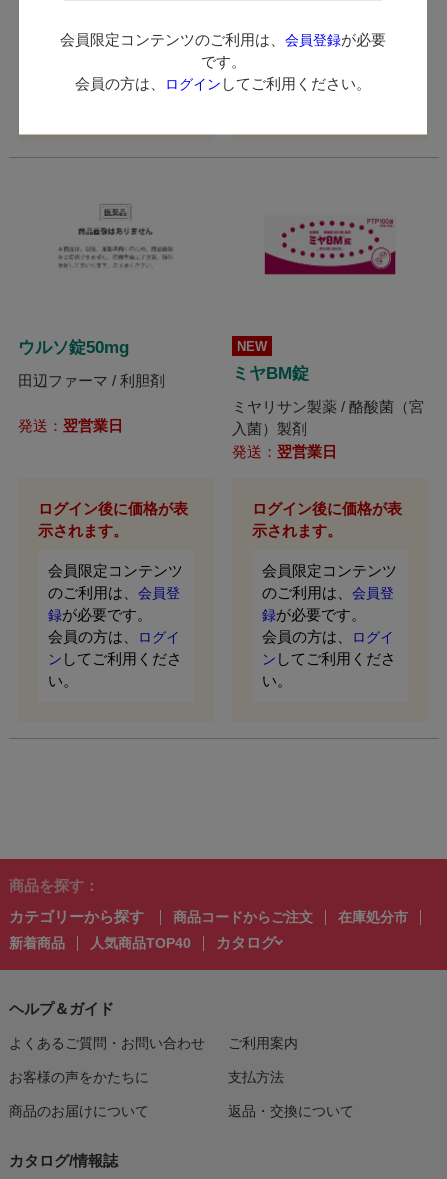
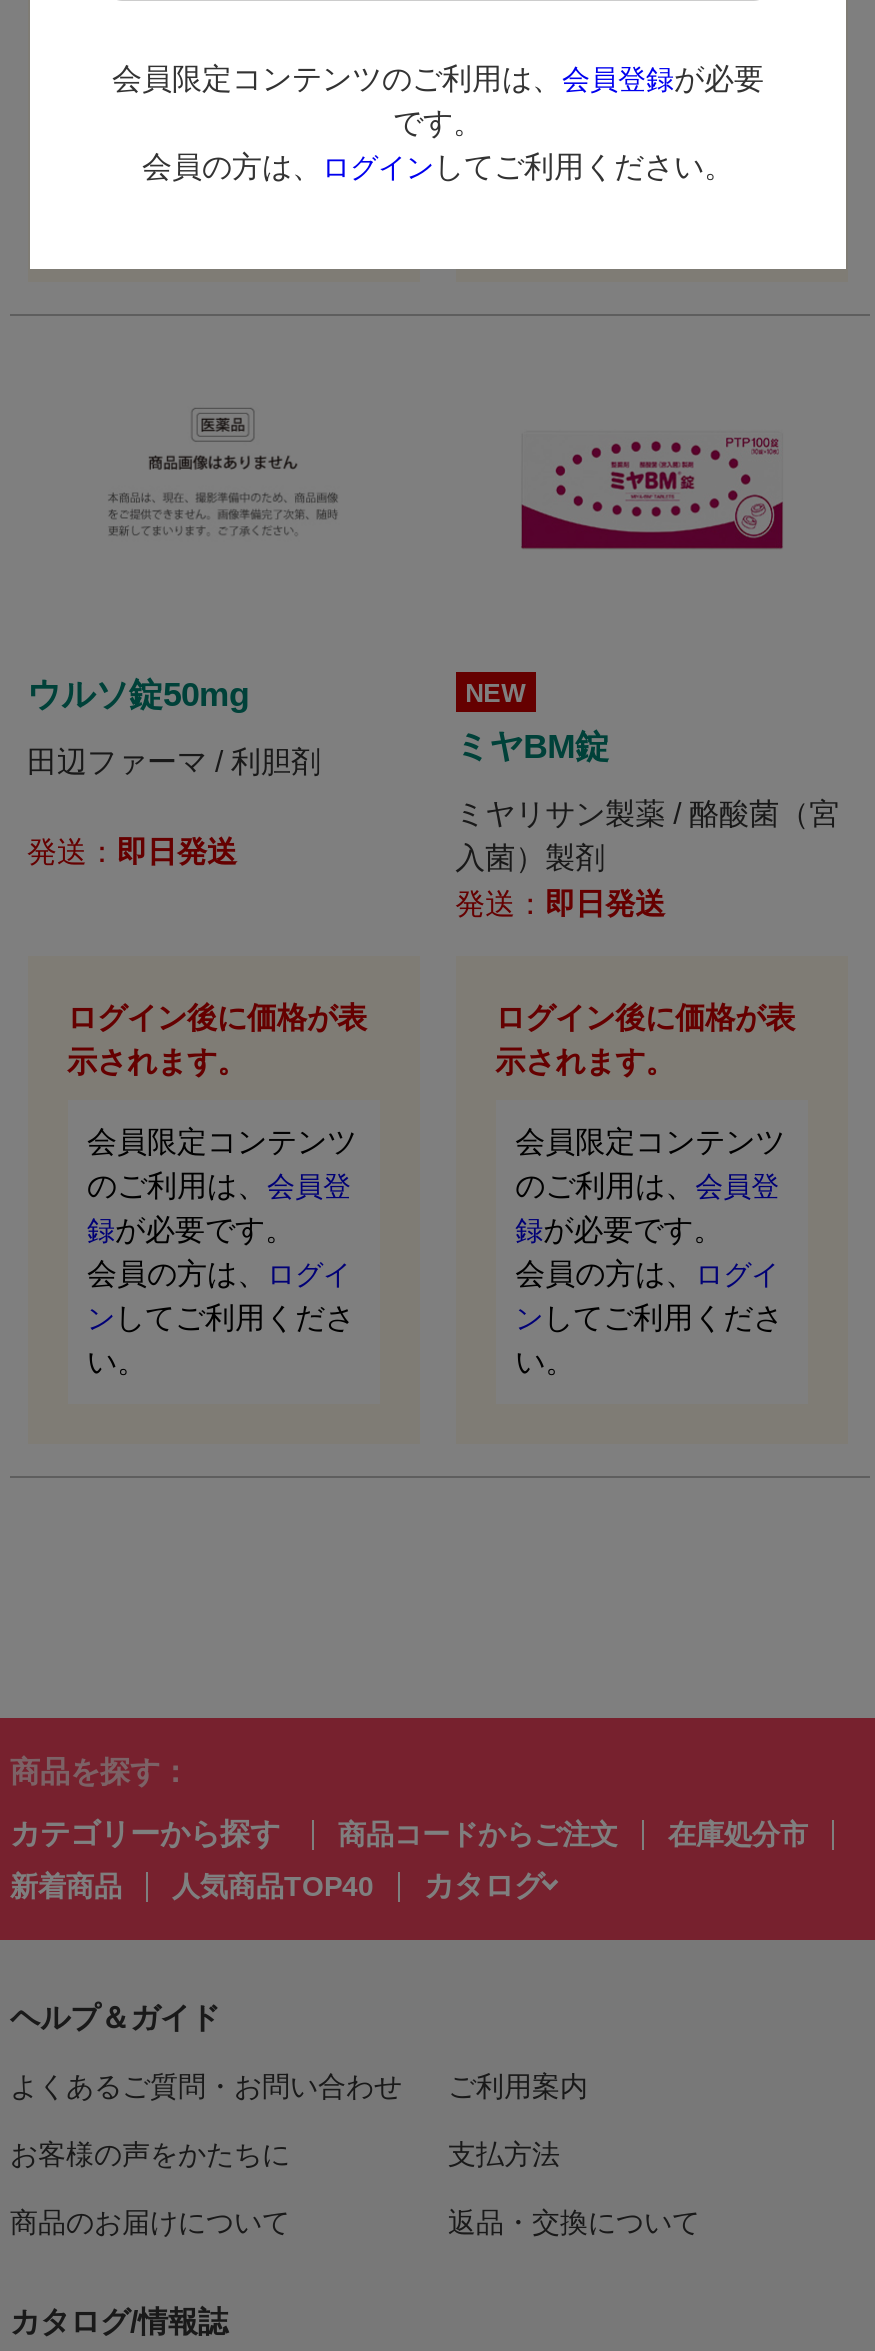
- 発送：翌営業日
+ 発送：即日発送

- 発送：翌営業日
+ 発送：即日発送
